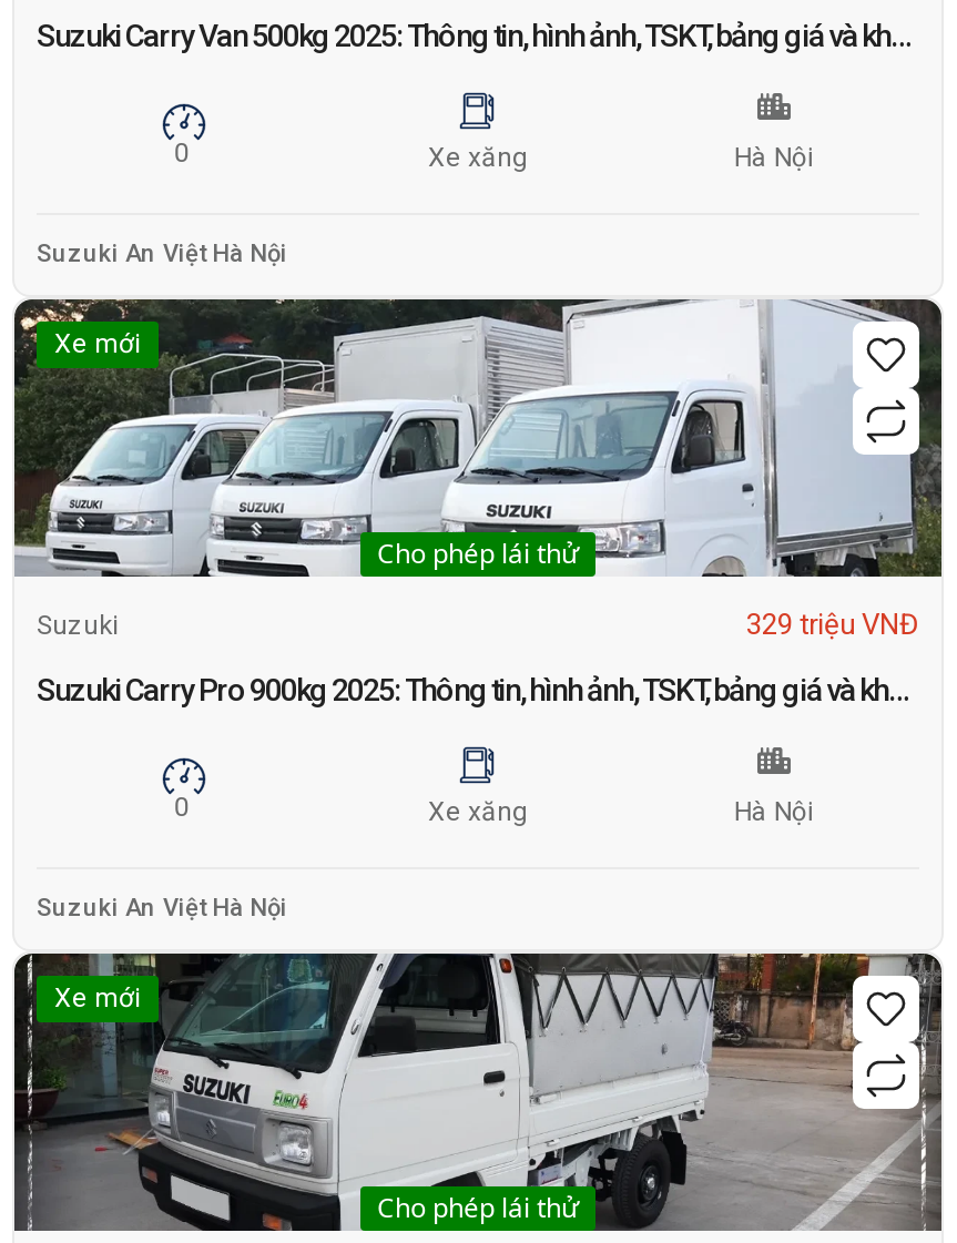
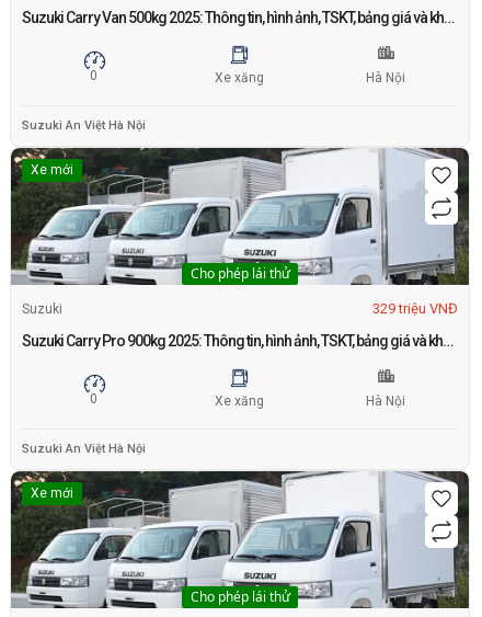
- [image]
+ [image]
